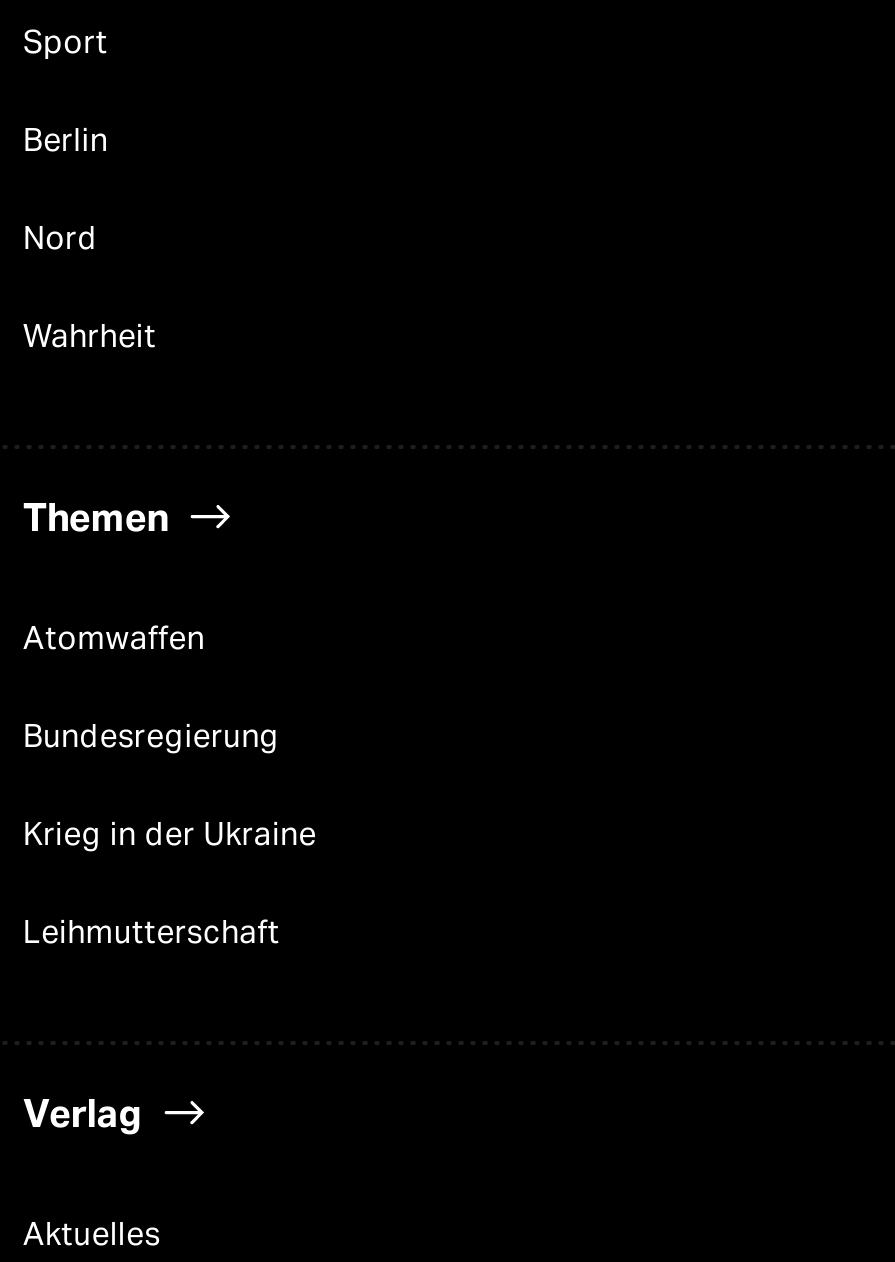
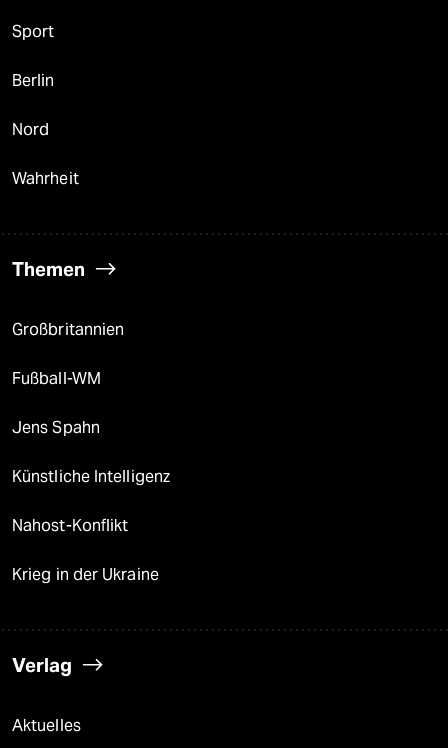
- Atomwaffen
- Bundesregierung
+ Großbritannien
+ Fußball-WM
+ Jens Spahn
+ Künstliche Intelligenz
+ Nahost-Konflikt

moved down: Krieg in der Ukraine

- Leihmutterschaft
